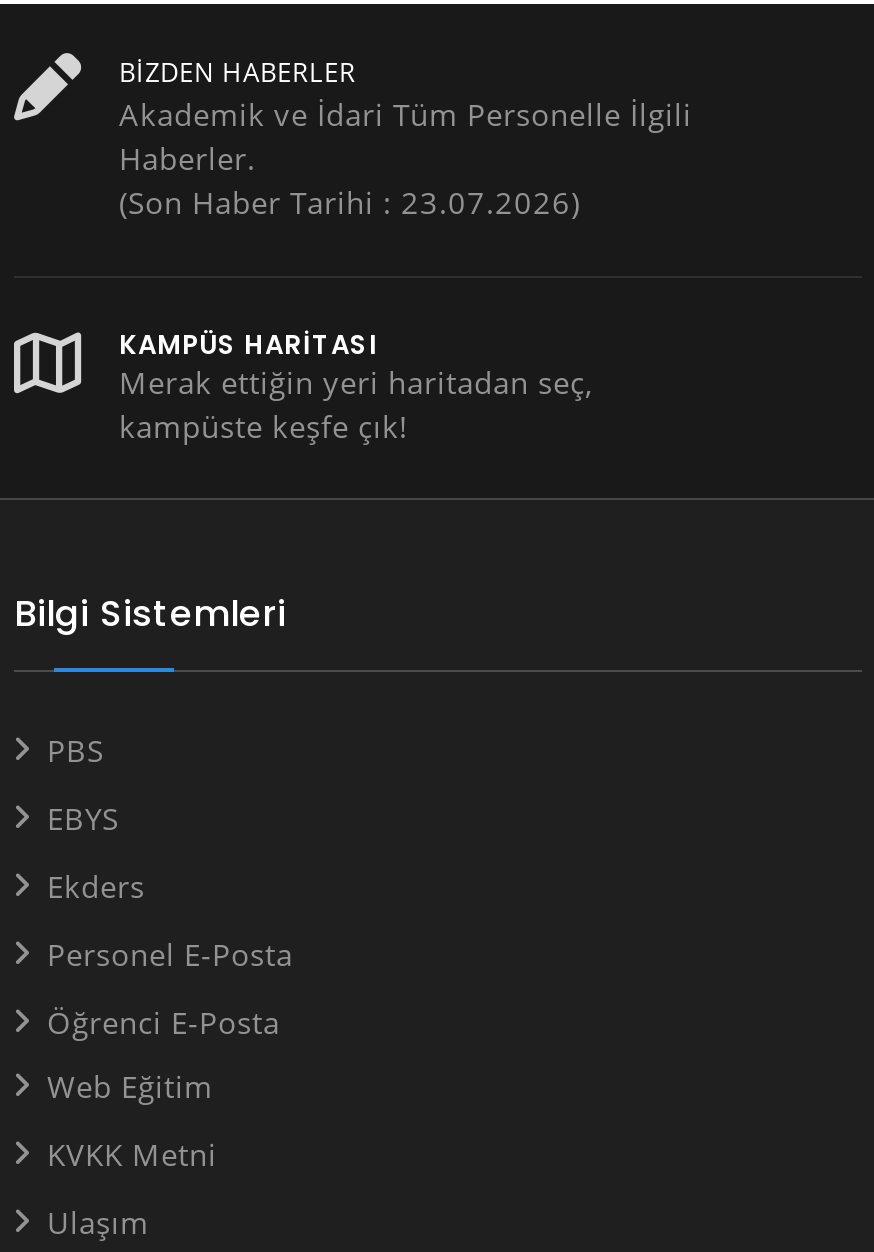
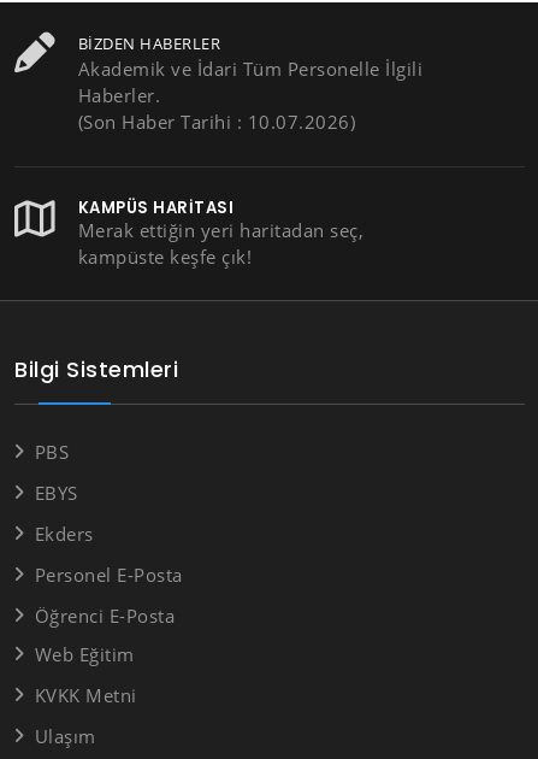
- (Son Haber Tarihi : 23.07.2026)
+ (Son Haber Tarihi : 10.07.2026)
